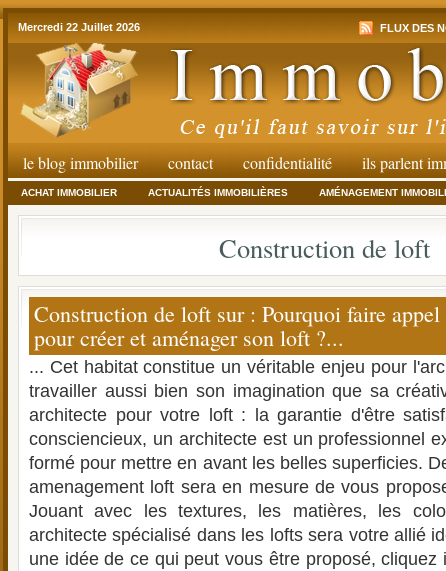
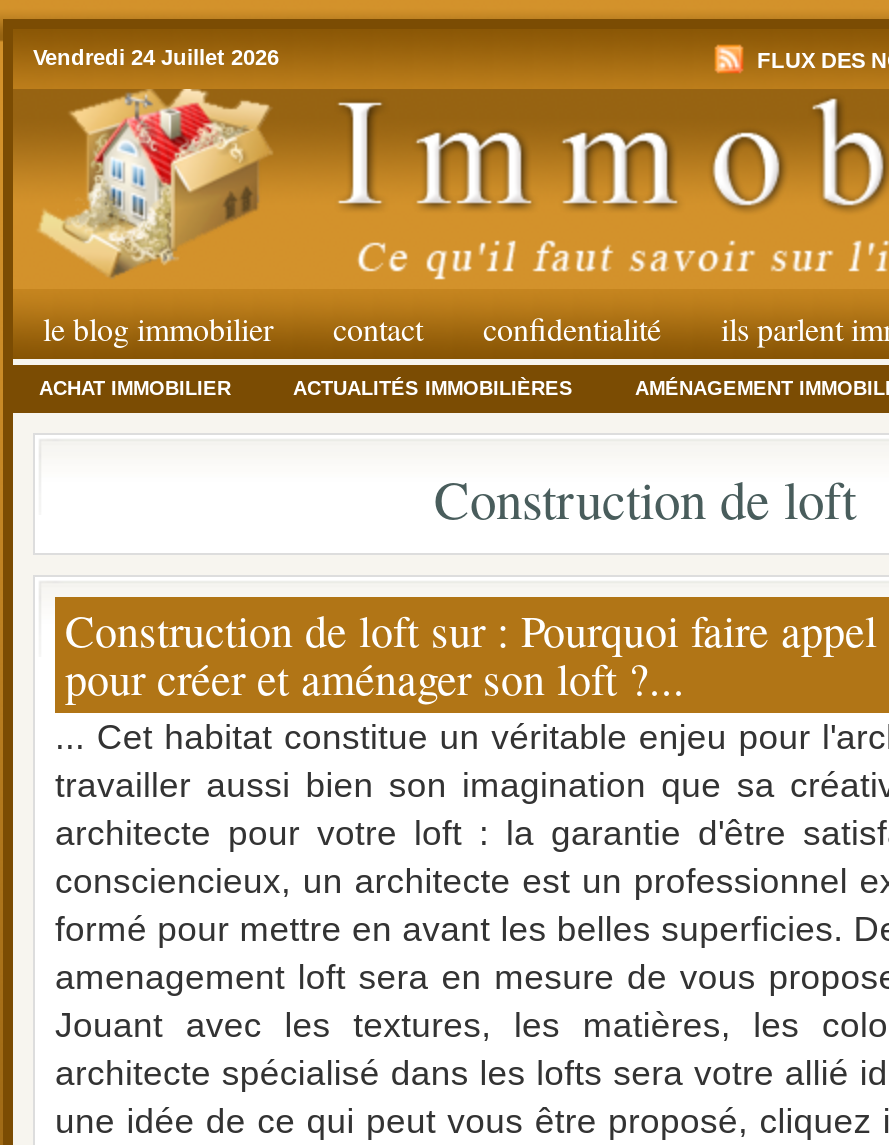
- Mercredi 22 Juillet 2026
+ Vendredi 24 Juillet 2026
